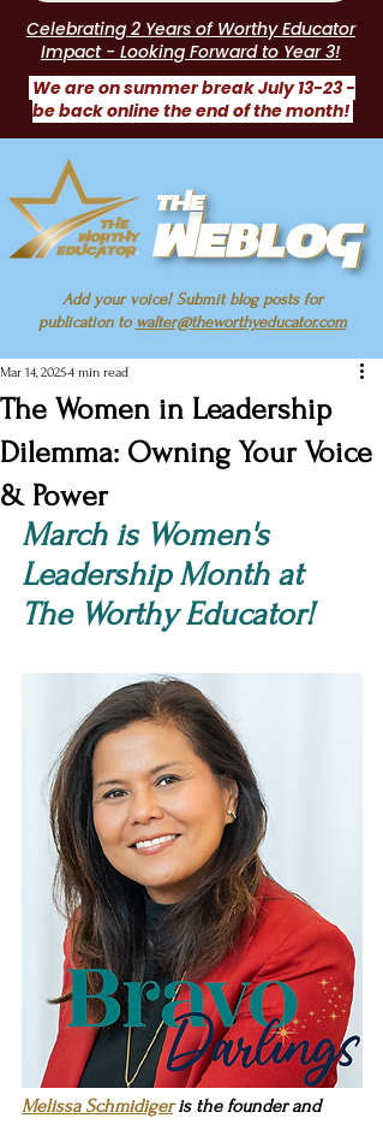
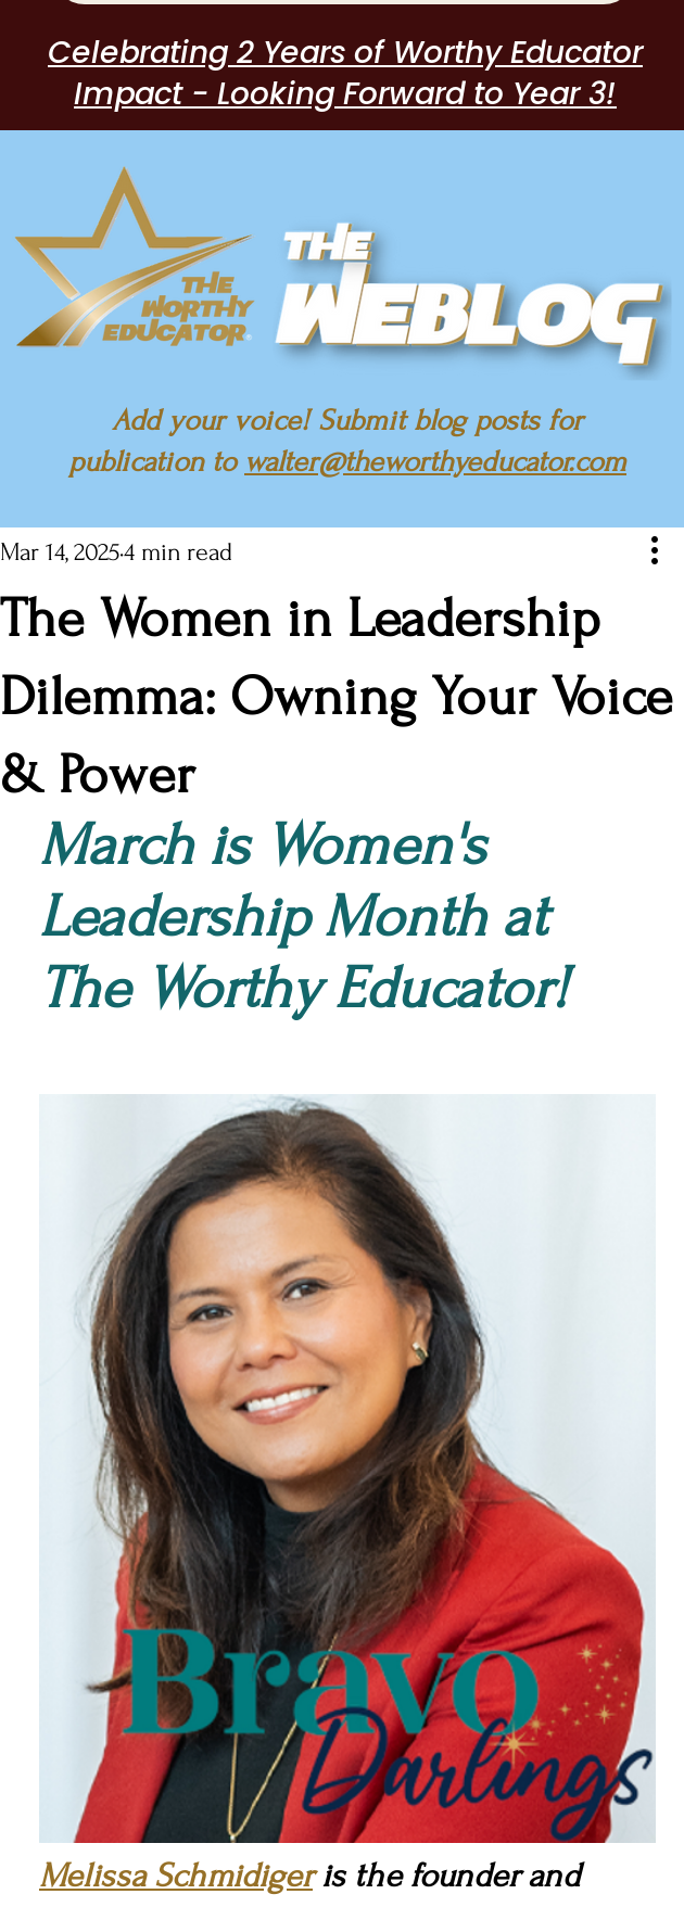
- We are on summer break July 13-23 -
- be back online the end of the month!
